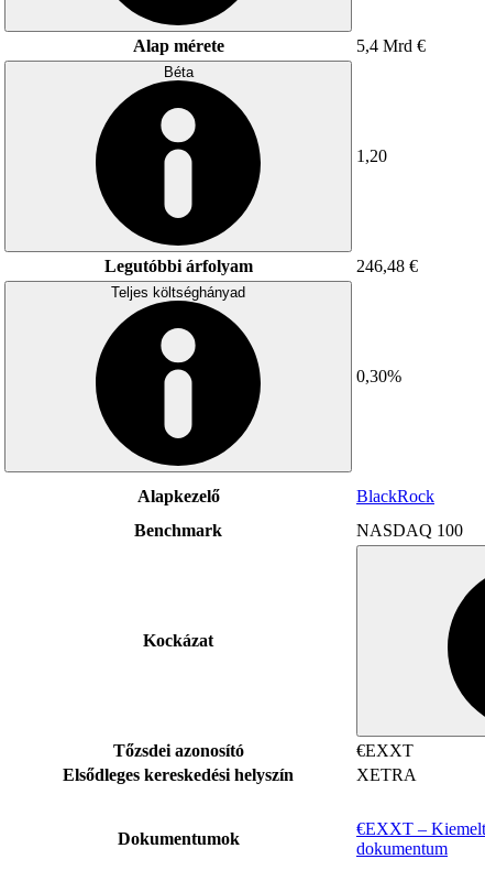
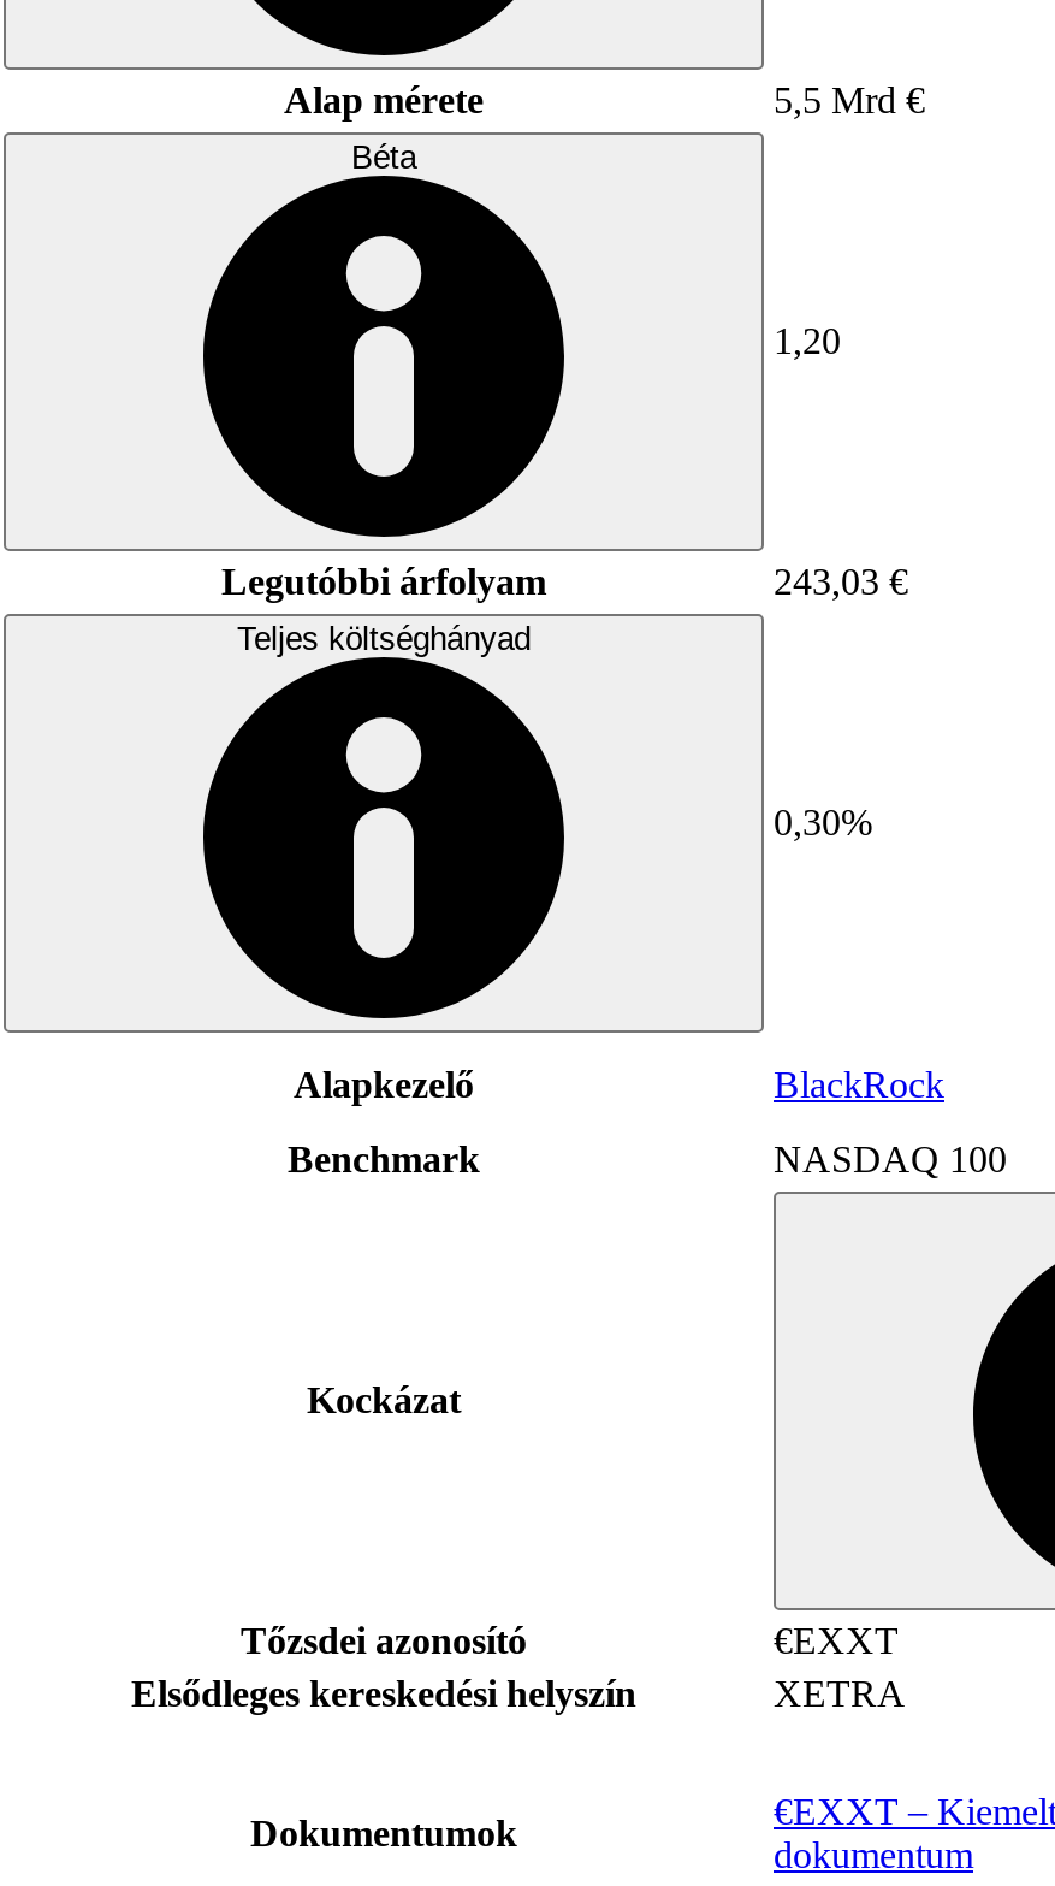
- 5,4 Mrd €
+ 5,5 Mrd €

- 246,48 €
+ 243,03 €
